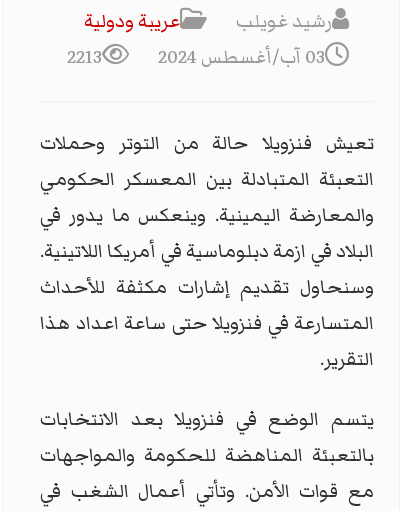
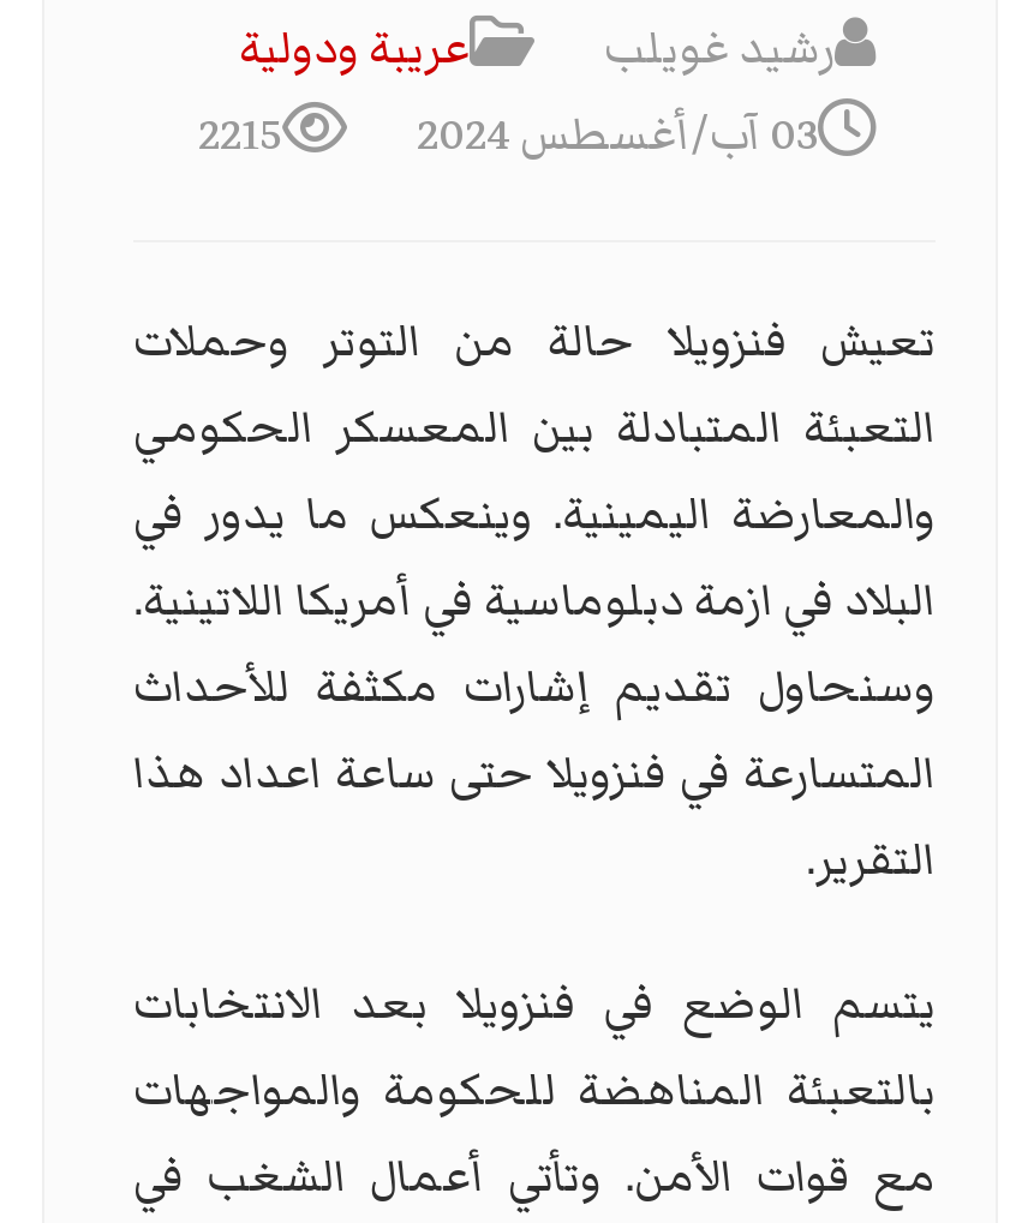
- 2213
+ 2215
